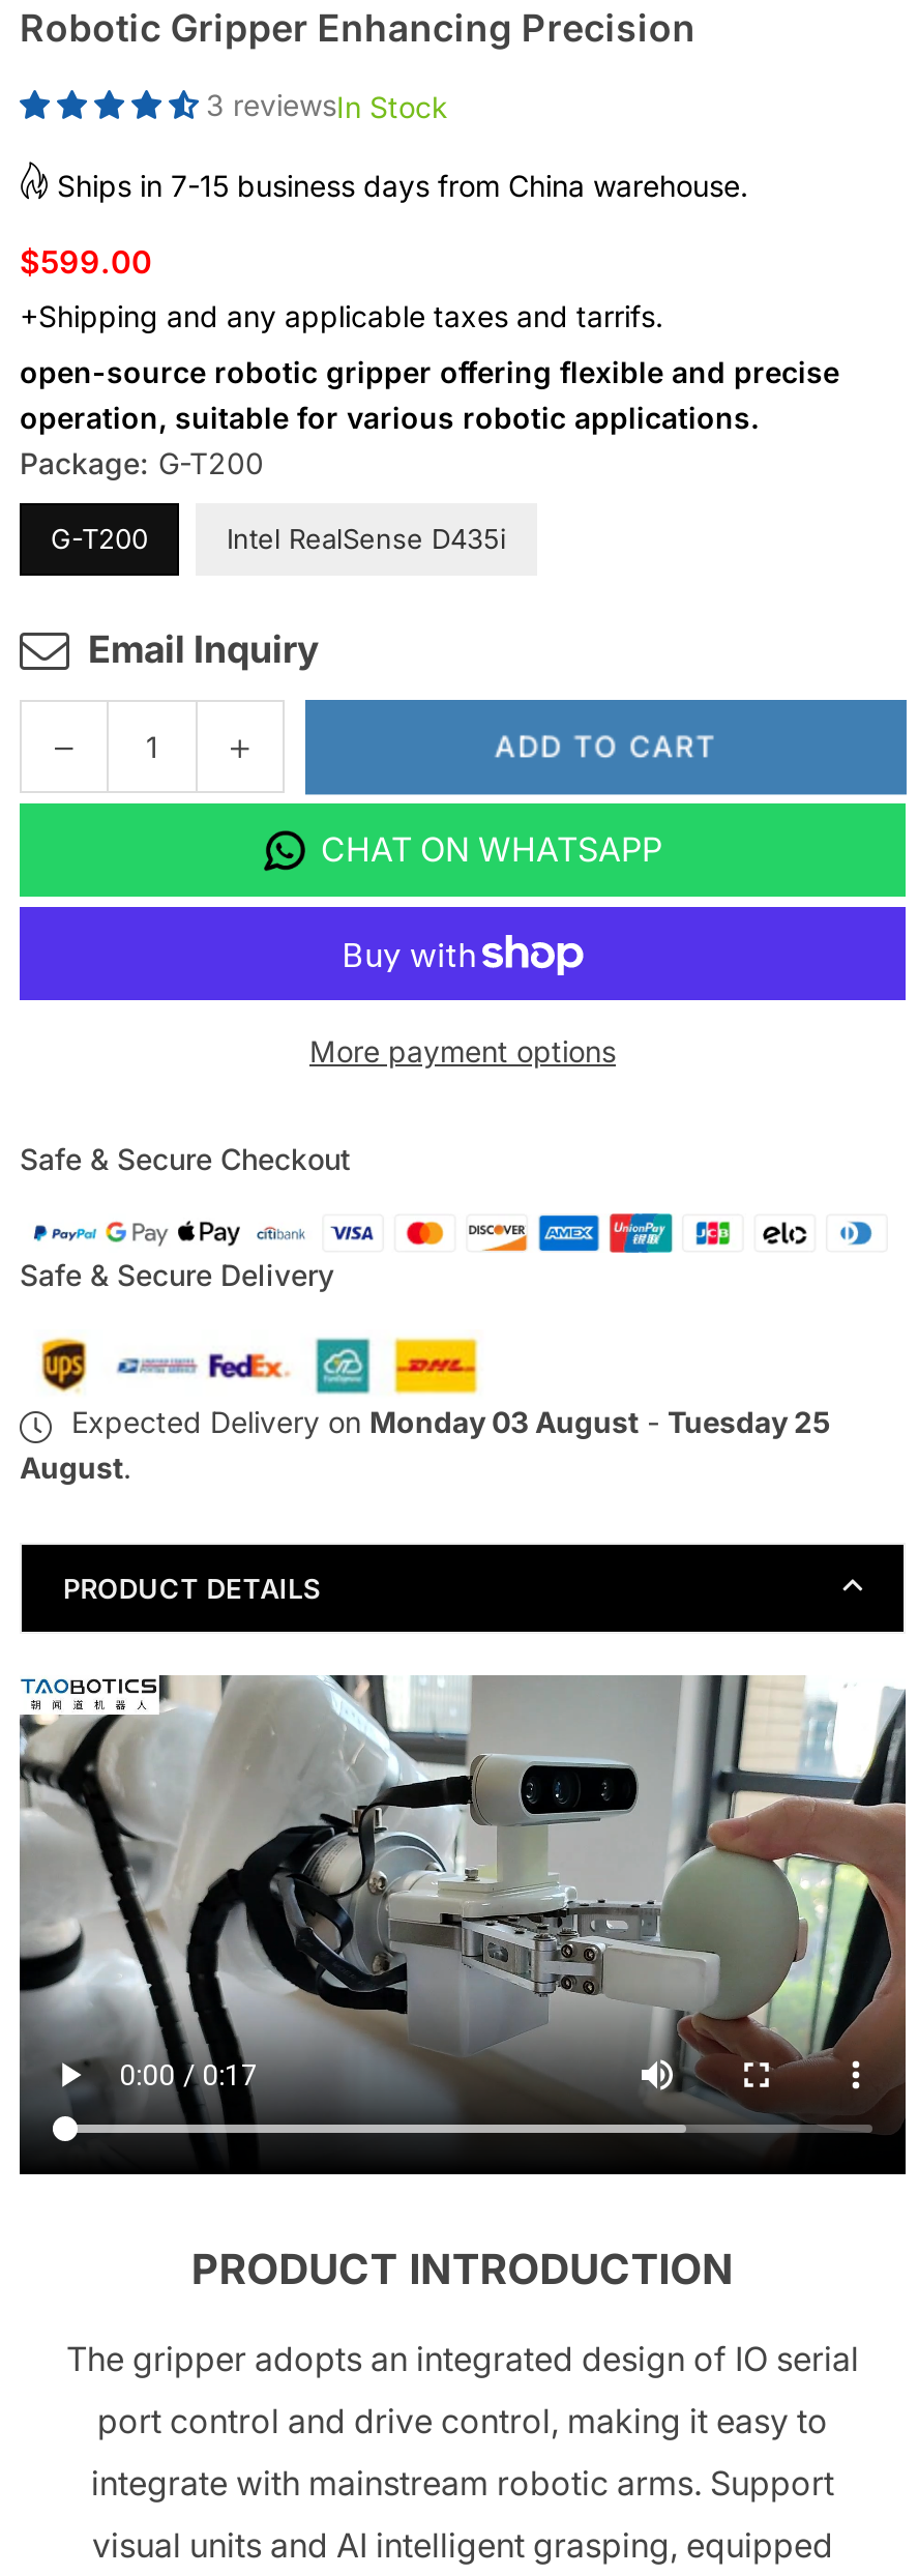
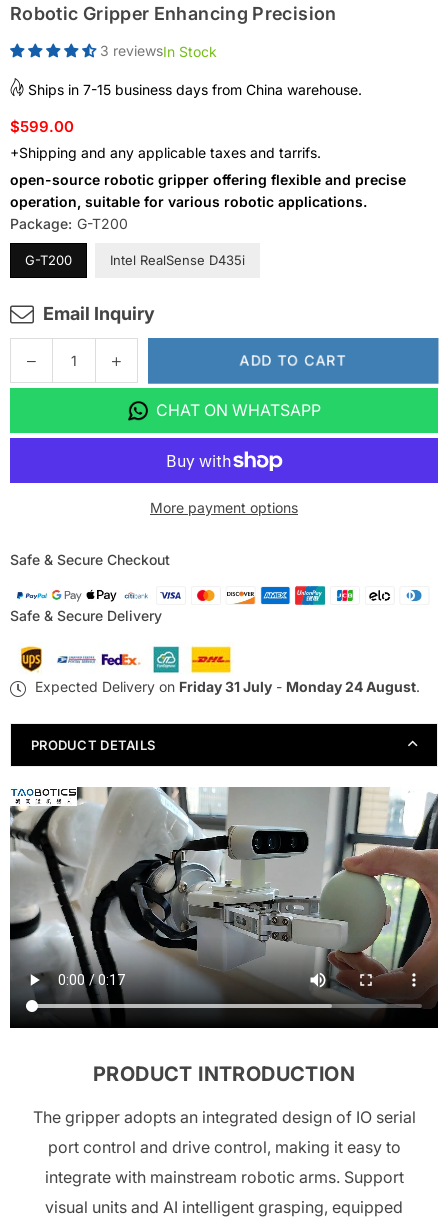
- Expected Delivery on Monday 03 August - Tuesday 25
- August.
+ Expected Delivery on Friday 31 July - Monday 24 August.
